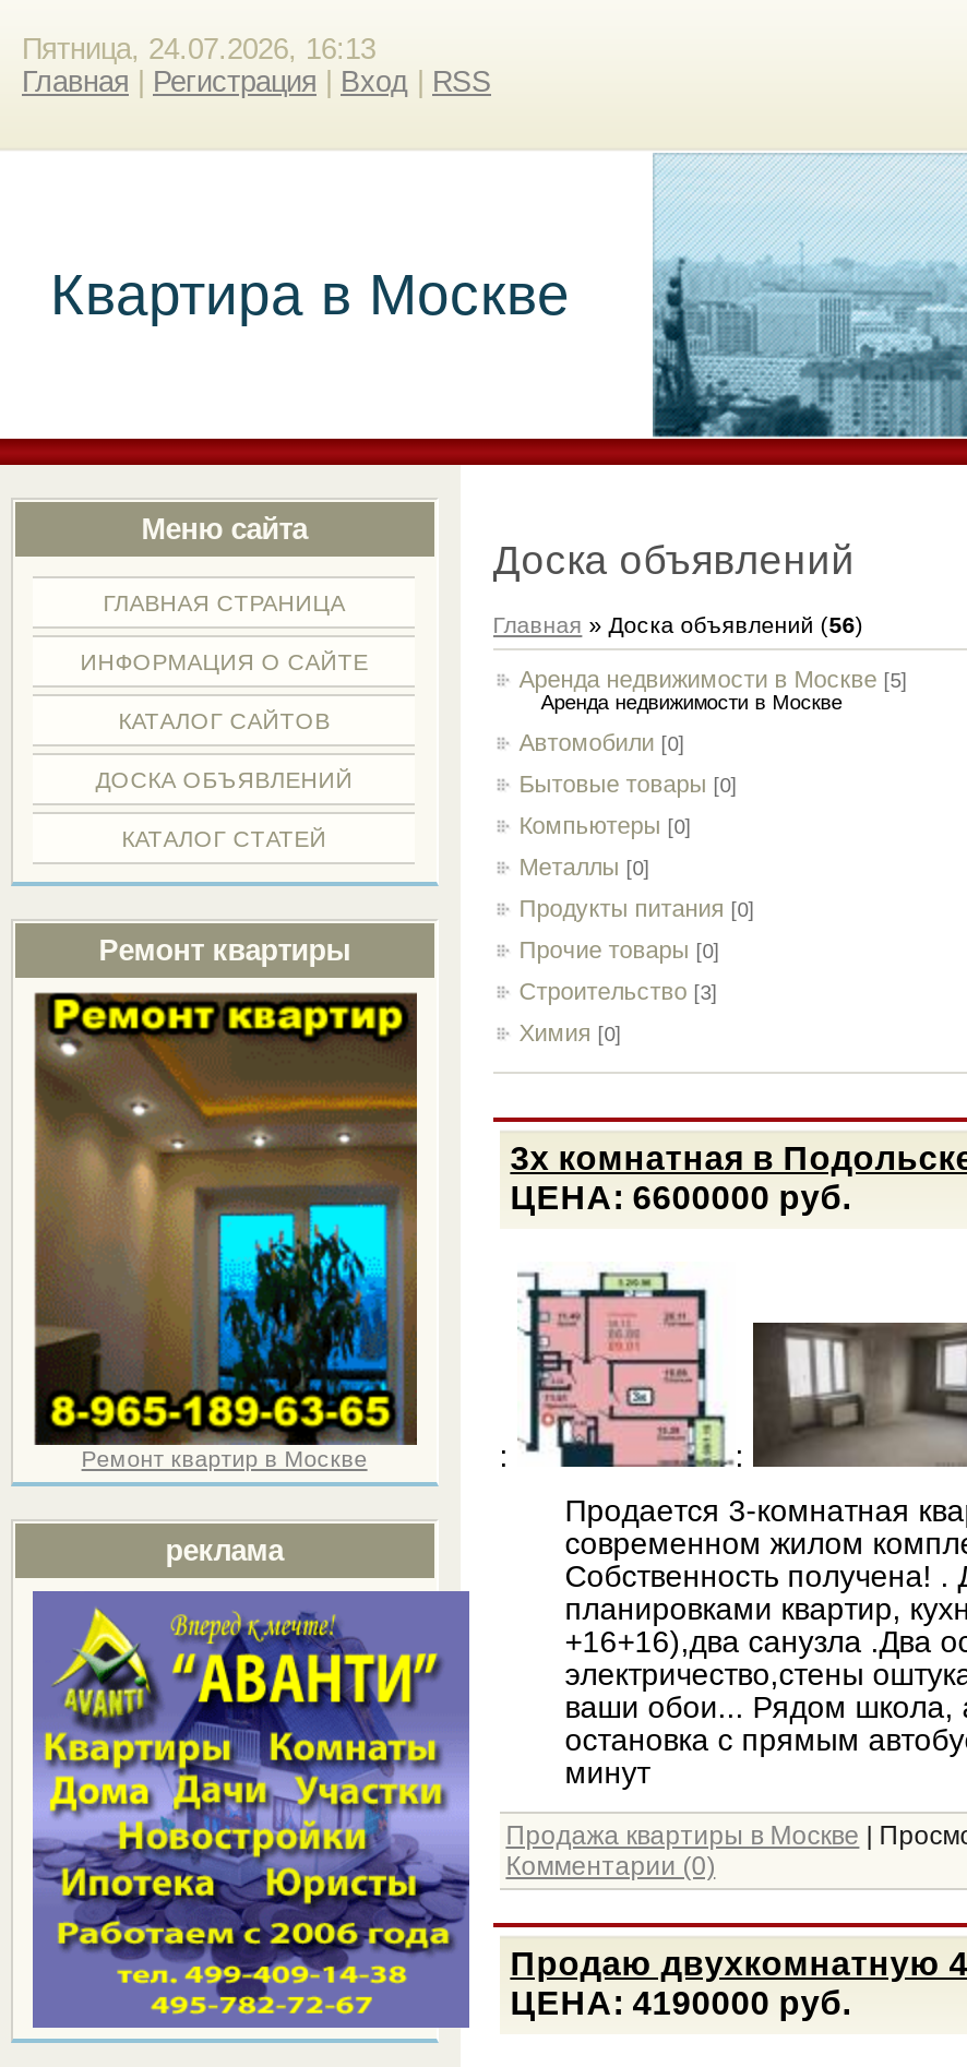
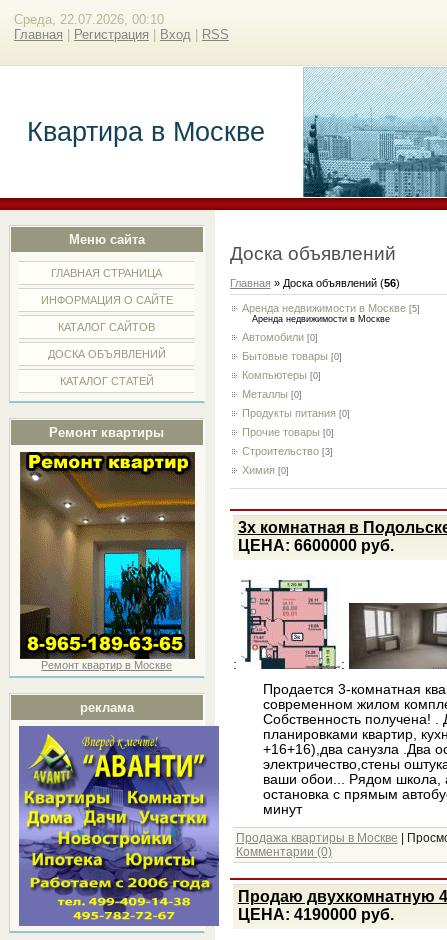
- Пятница, 24.07.2026, 16:13
+ Среда, 22.07.2026, 00:10
